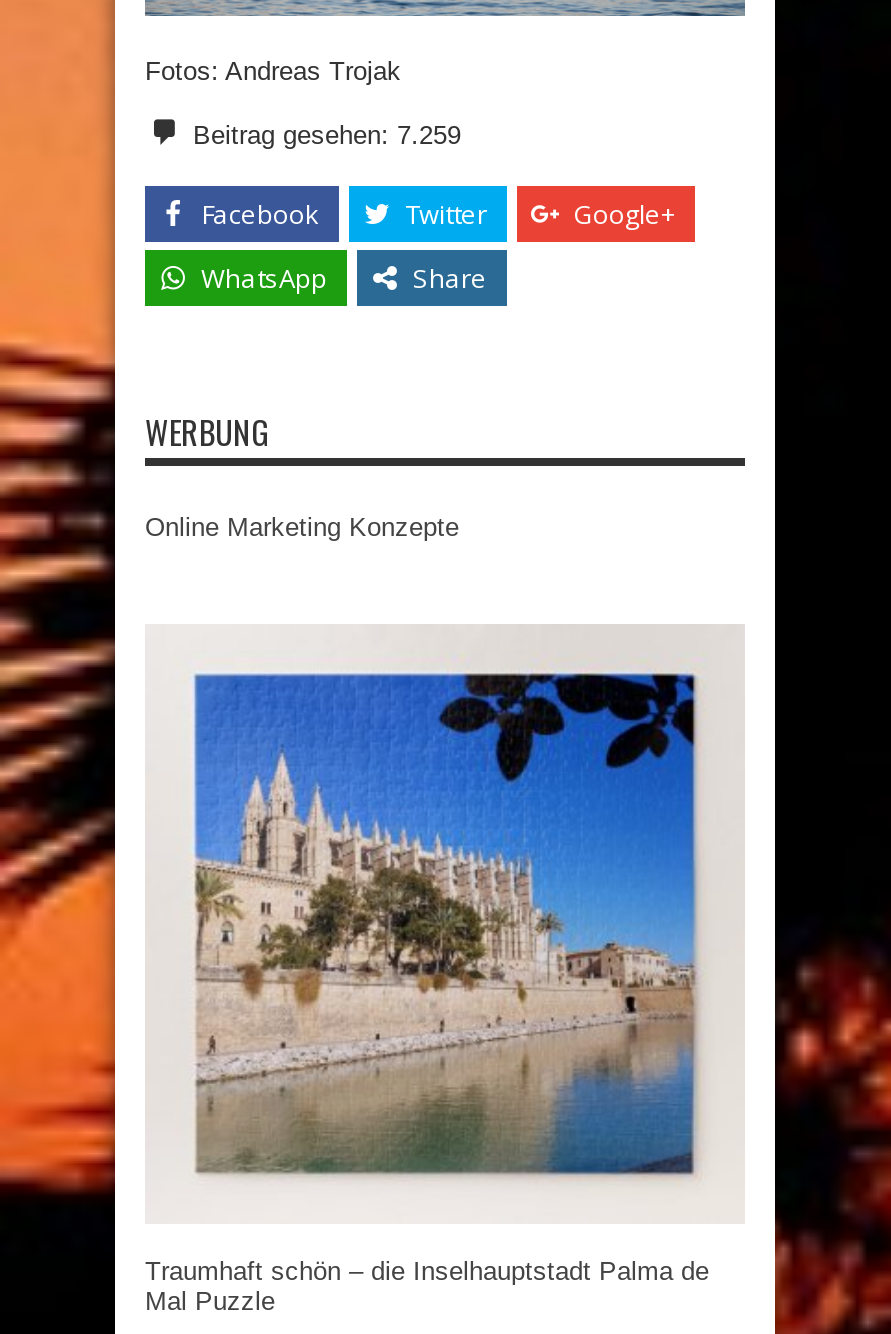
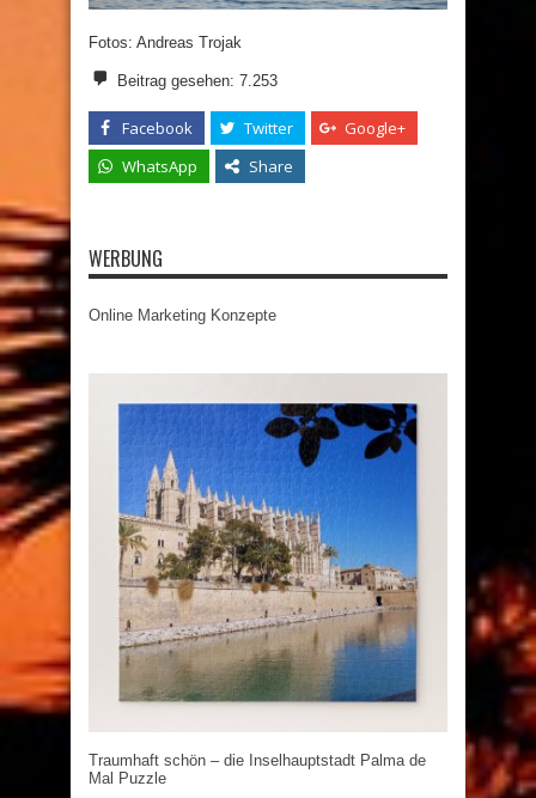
- Beitrag gesehen: 7.259
+ Beitrag gesehen: 7.253
